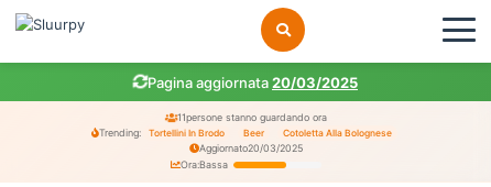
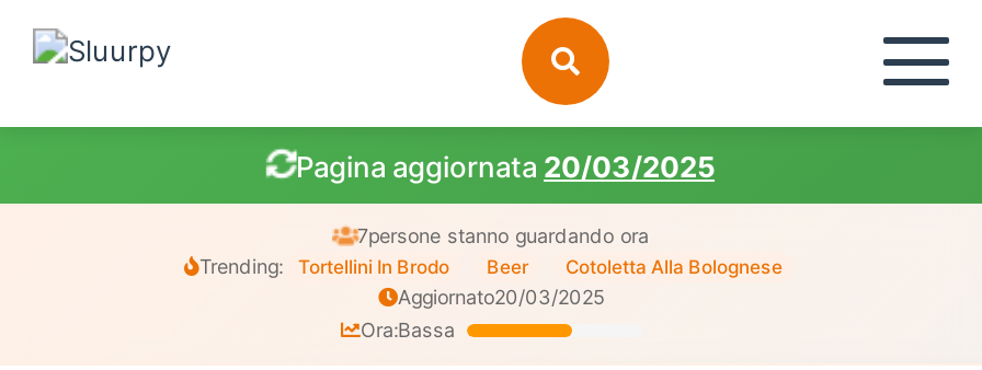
- 11persone stanno guardando ora
+ 7persone stanno guardando ora
